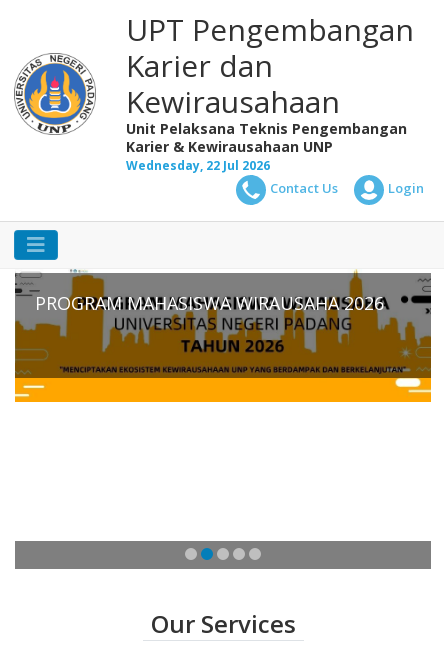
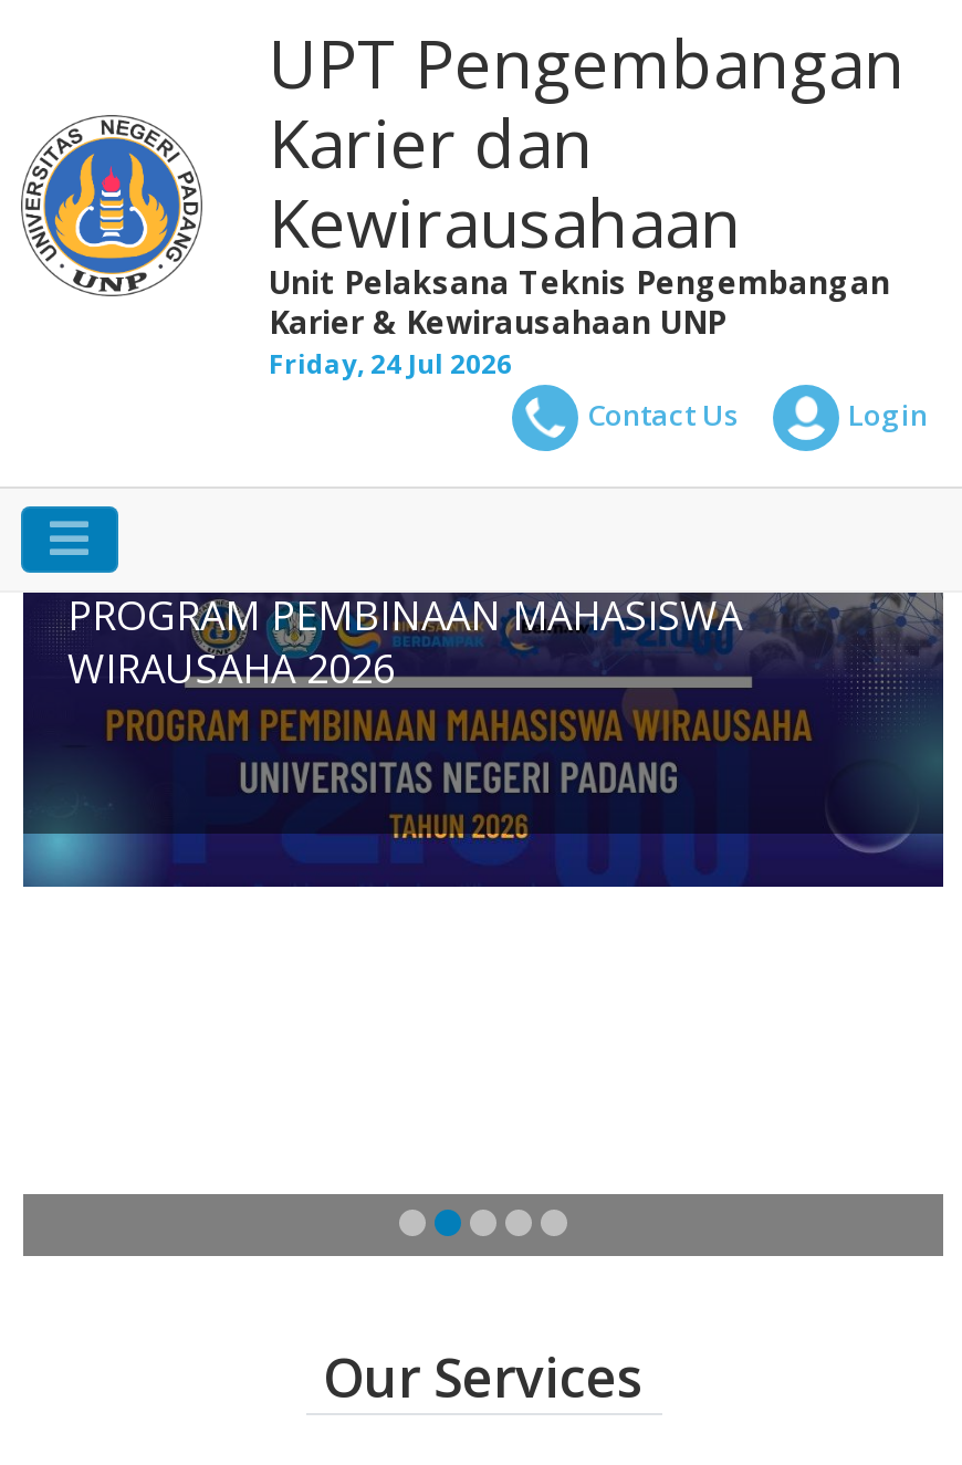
- Wednesday, 22 Jul 2026
+ Friday, 24 Jul 2026

- [image]
- PROGRAM MAHASISWA WIRAUSAHA 2026
+ [image]
+ PROGRAM PEMBINAAN MAHASISWA
+ WIRAUSAHA 2026
